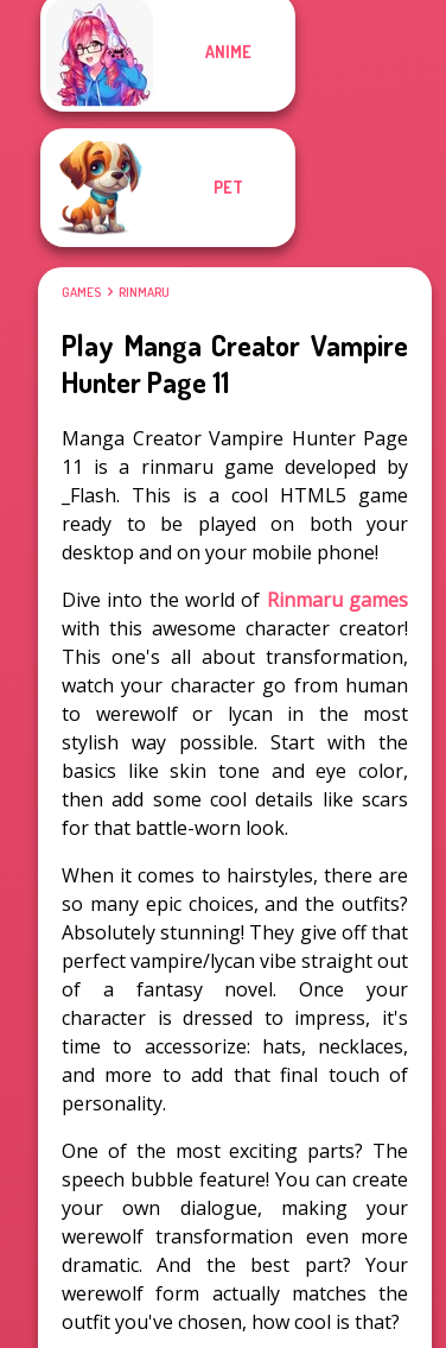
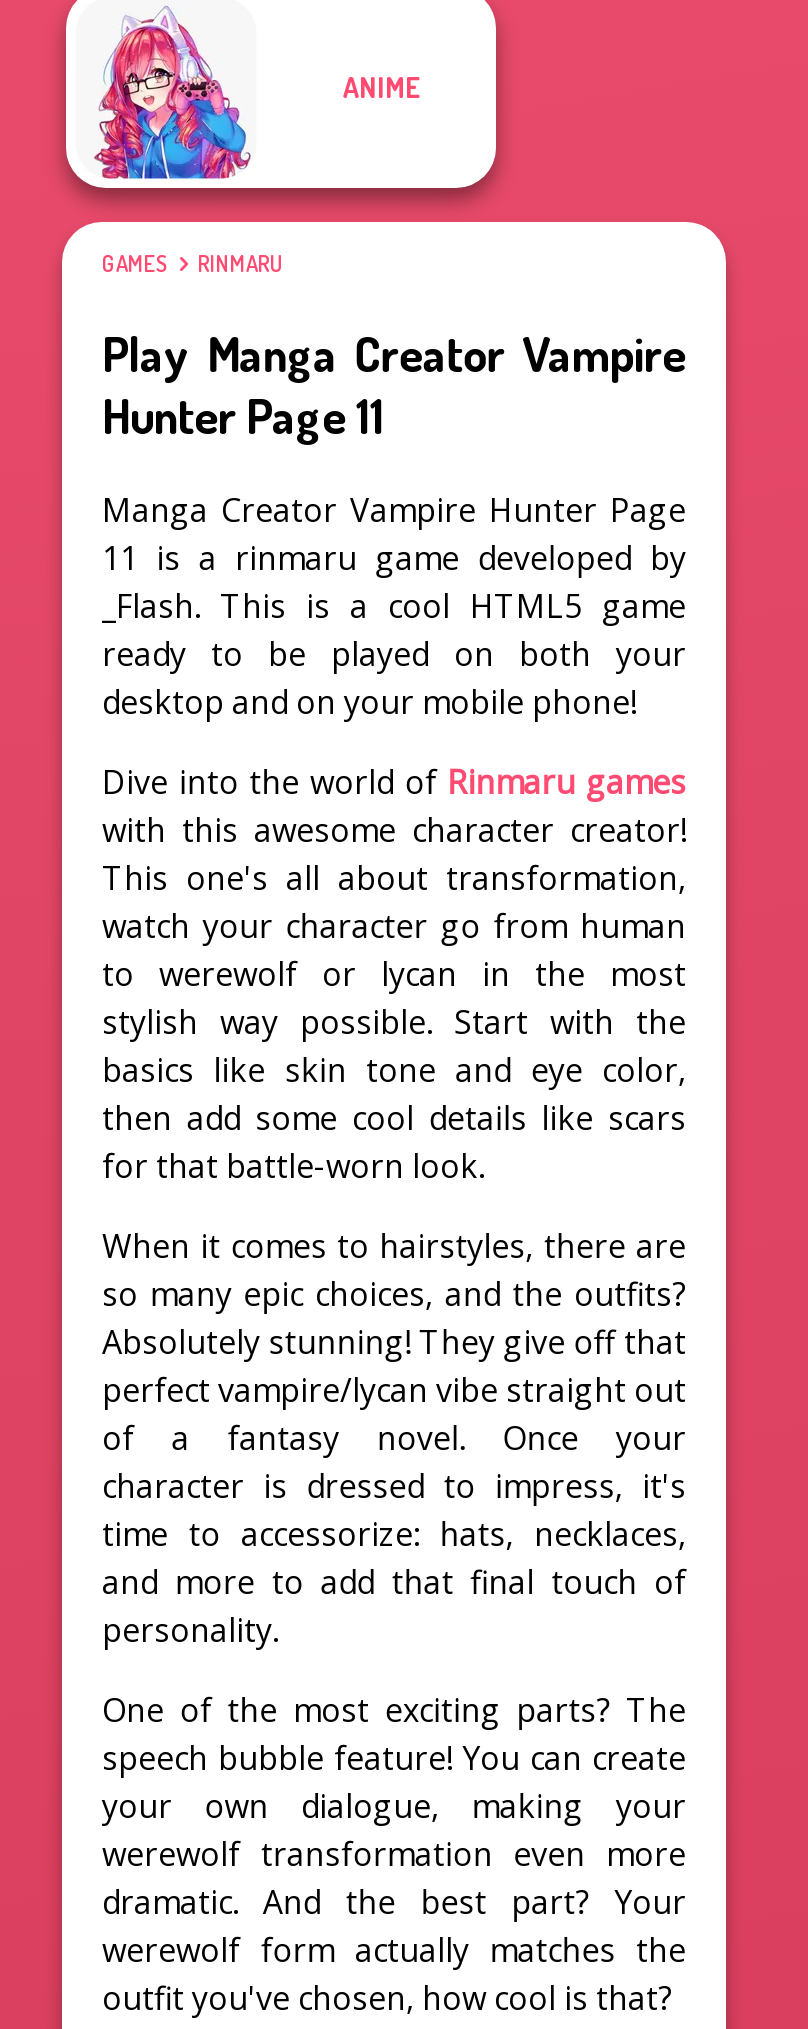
- [image]
- PET
